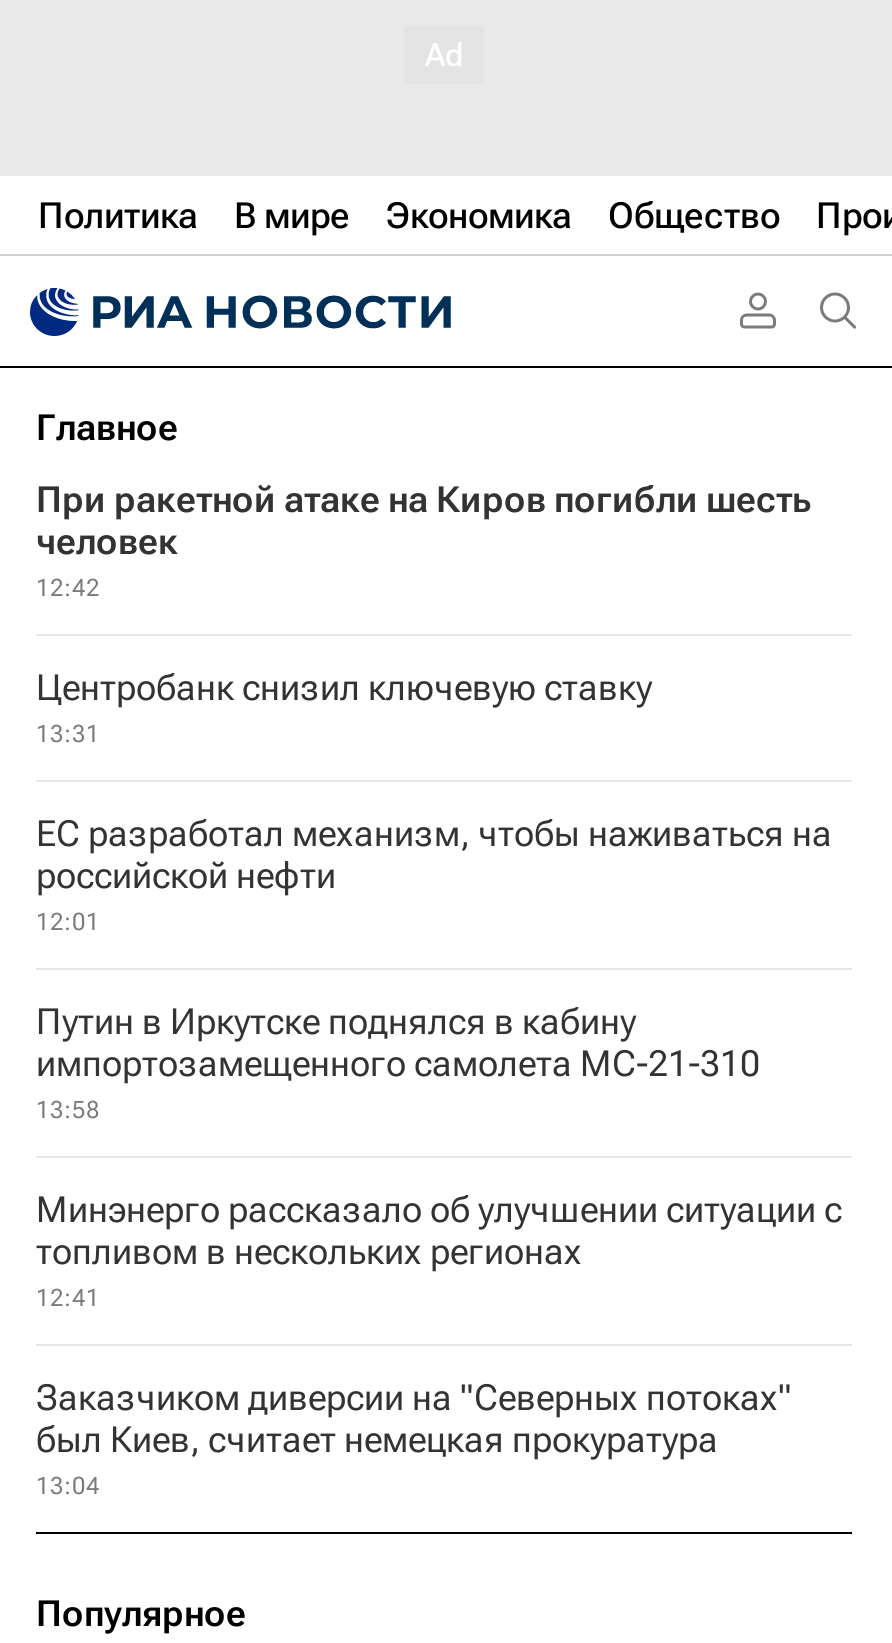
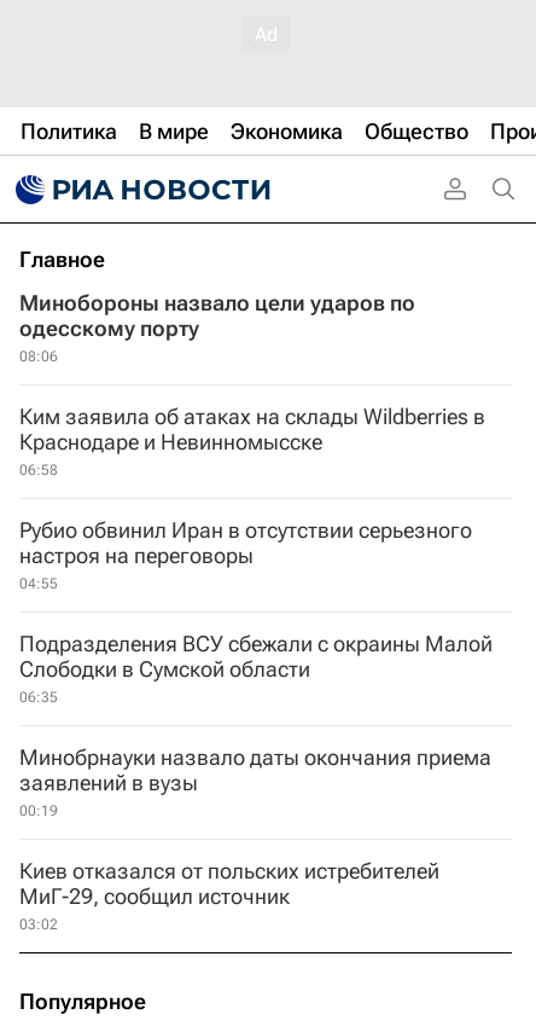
- При ракетной атаке на Киров погибли шесть
- человек
- 12:42
+ Минобороны назвало цели ударов по
+ одесскому порту
+ 08:06

- Центробанк снизил ключевую ставку
- 13:31
+ Ким заявила об атаках на склады Wildberries в
+ Краснодаре и Невинномысске
+ 06:58

- ЕС разработал механизм, чтобы наживаться на
- российской нефти
- 12:01
+ Рубио обвинил Иран в отсутствии серьезного
+ настроя на переговоры
+ 04:55

- Путин в Иркутске поднялся в кабину
- импортозамещенного самолета МС-21-310
- 13:58
+ Подразделения ВСУ сбежали с окраины Малой
+ Слободки в Сумской области
+ 06:35

- Минэнерго рассказало об улучшении ситуации с
- топливом в нескольких регионах
- 12:41
+ Минобрнауки назвало даты окончания приема
+ заявлений в вузы
+ 00:19

- Заказчиком диверсии на "Северных потоках"
- был Киев, считает немецкая прокуратура
- 13:04
+ Киев отказался от польских истребителей
+ МиГ-29, сообщил источник
+ 03:02
